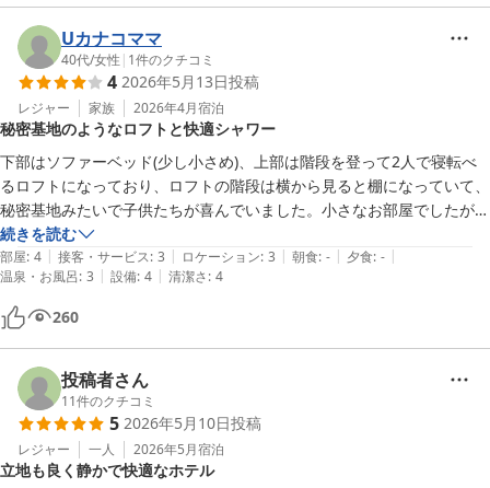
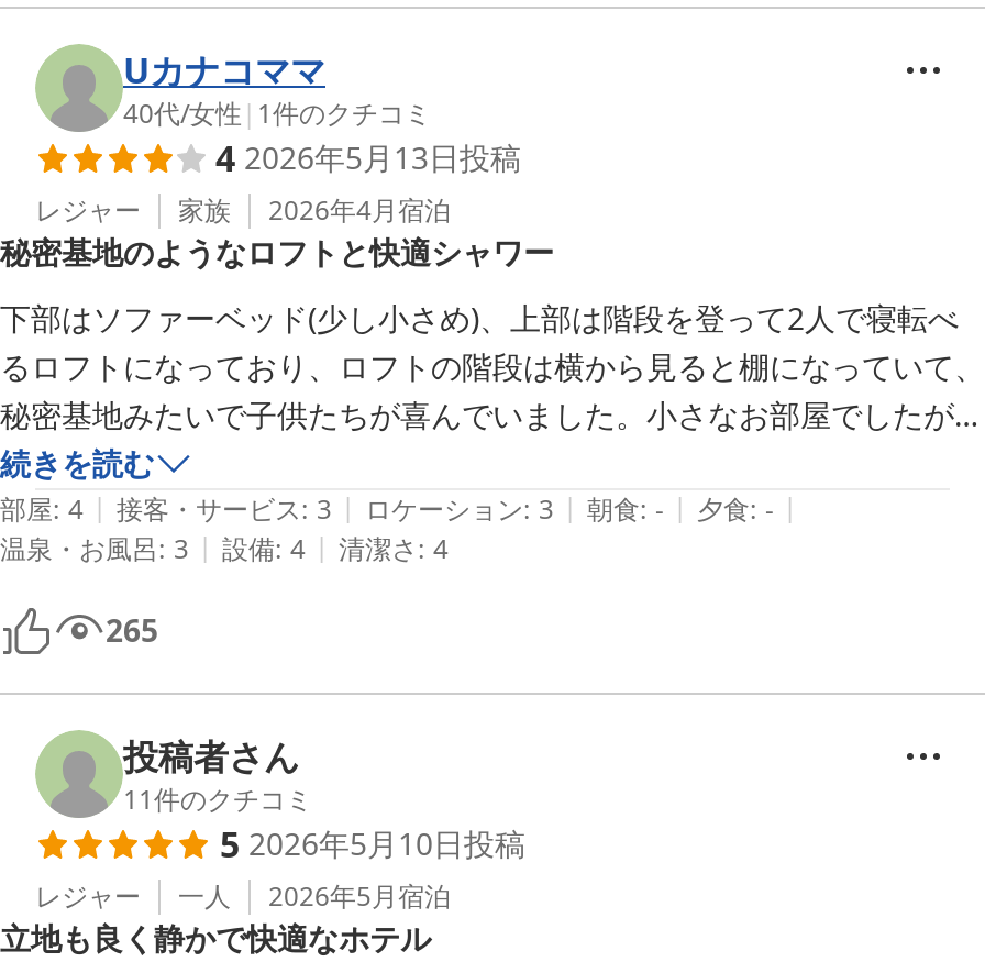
- 260
+ 265
